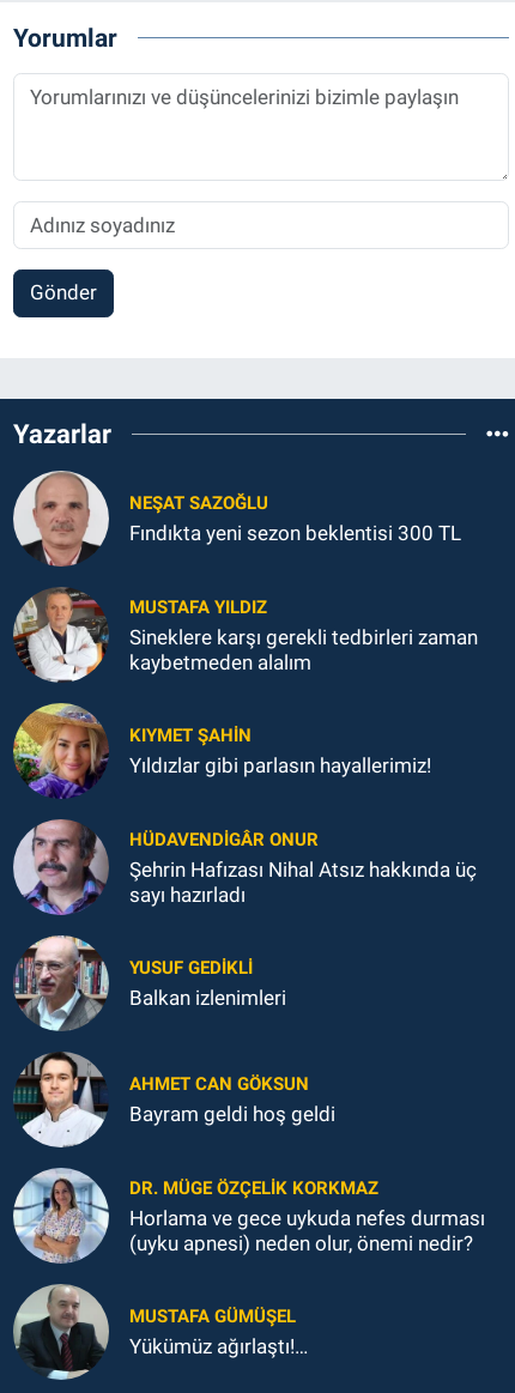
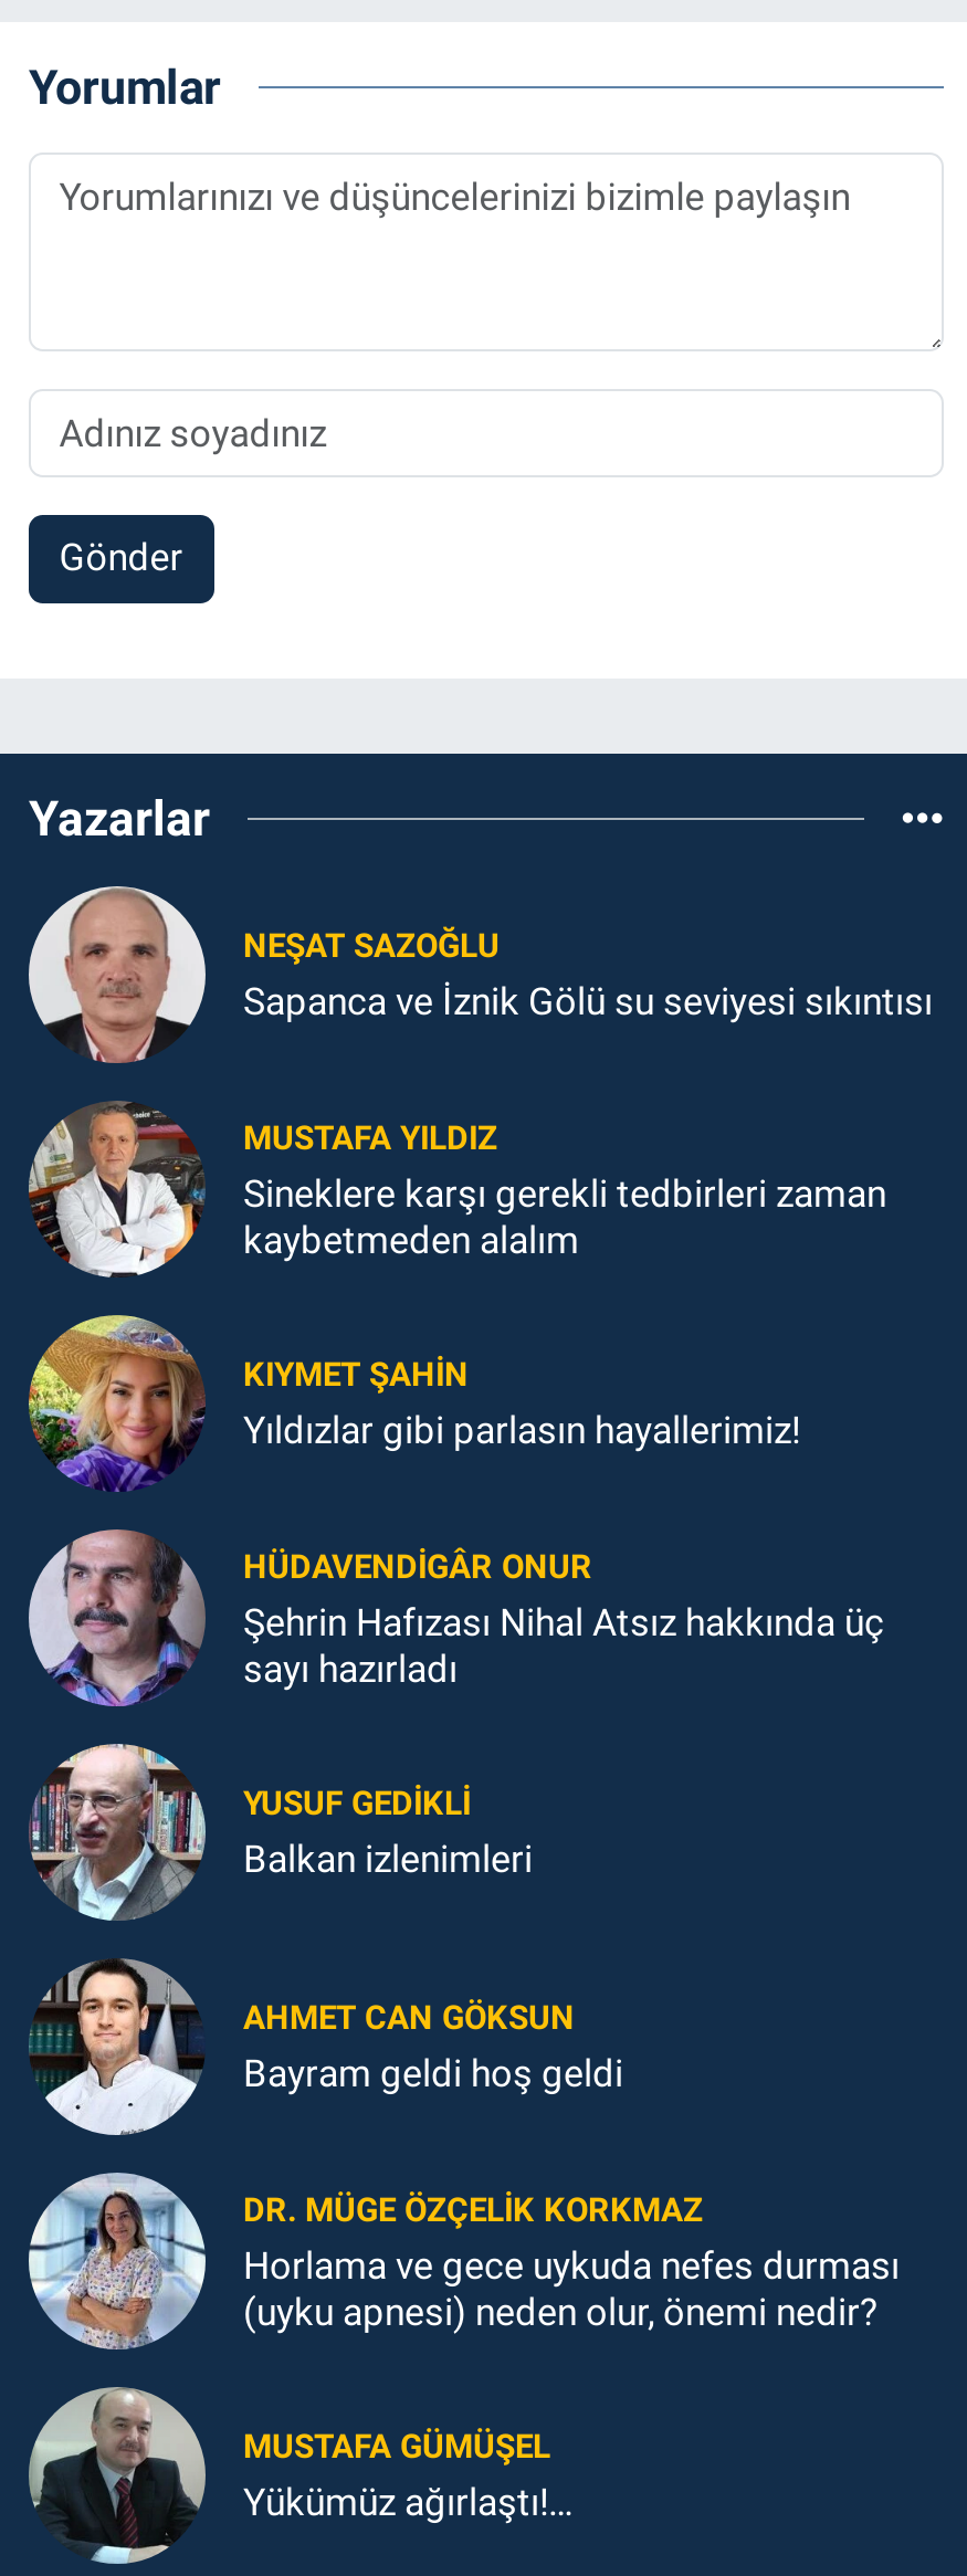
- Fındıkta yeni sezon beklentisi 300 TL
+ Sapanca ve İznik Gölü su seviyesi sıkıntısı
